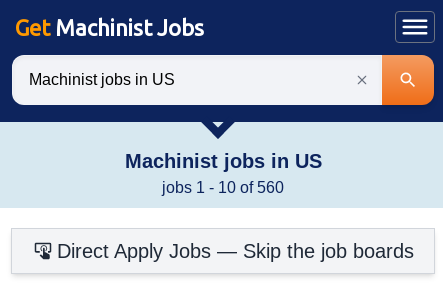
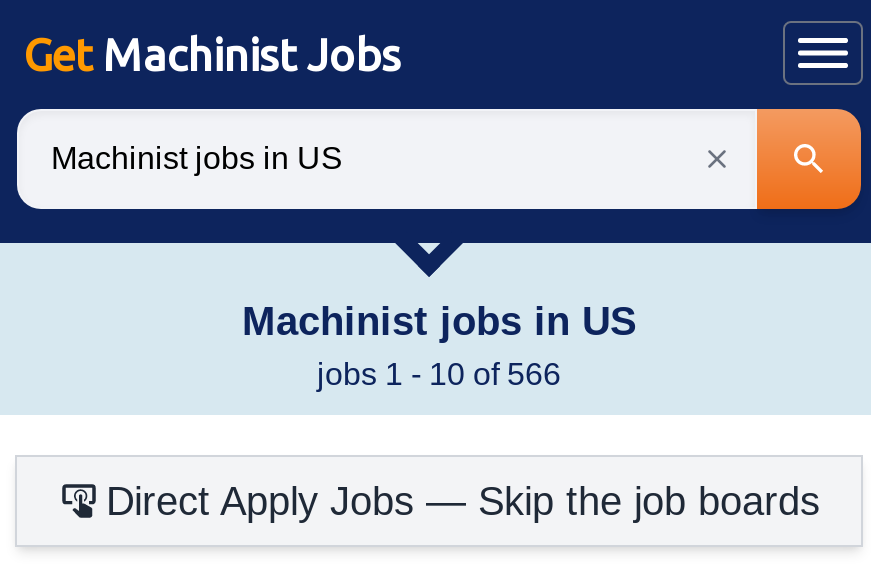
- jobs 1 - 10 of 560
+ jobs 1 - 10 of 566
